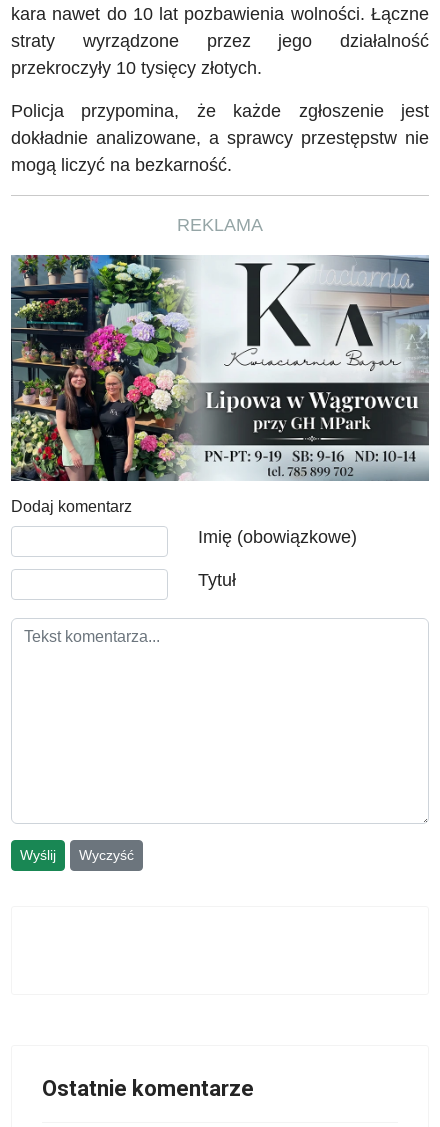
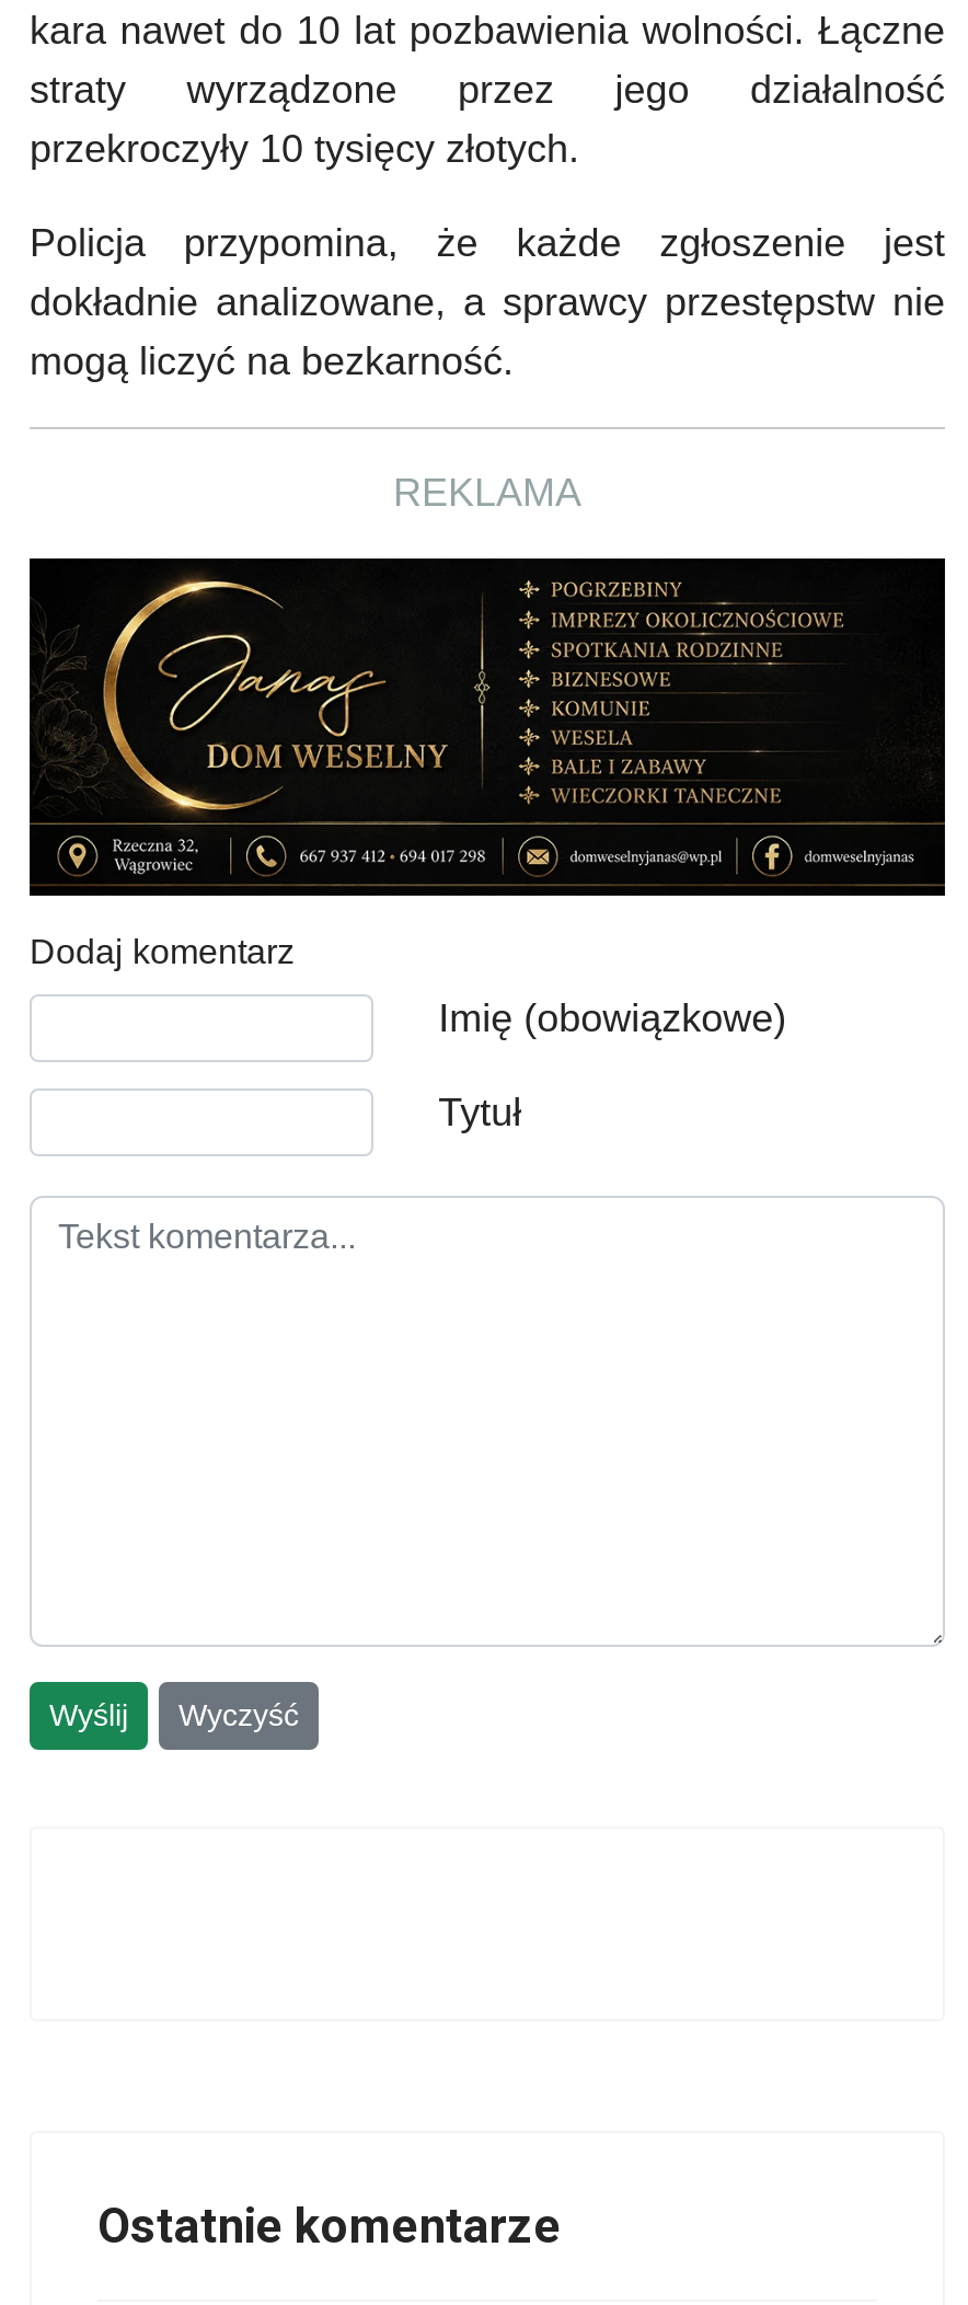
- [image]
+ [image]
